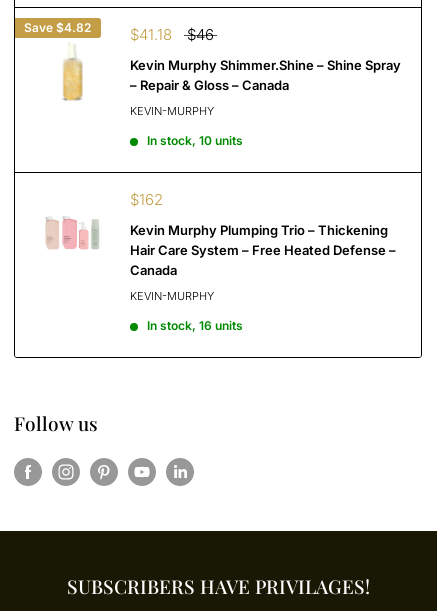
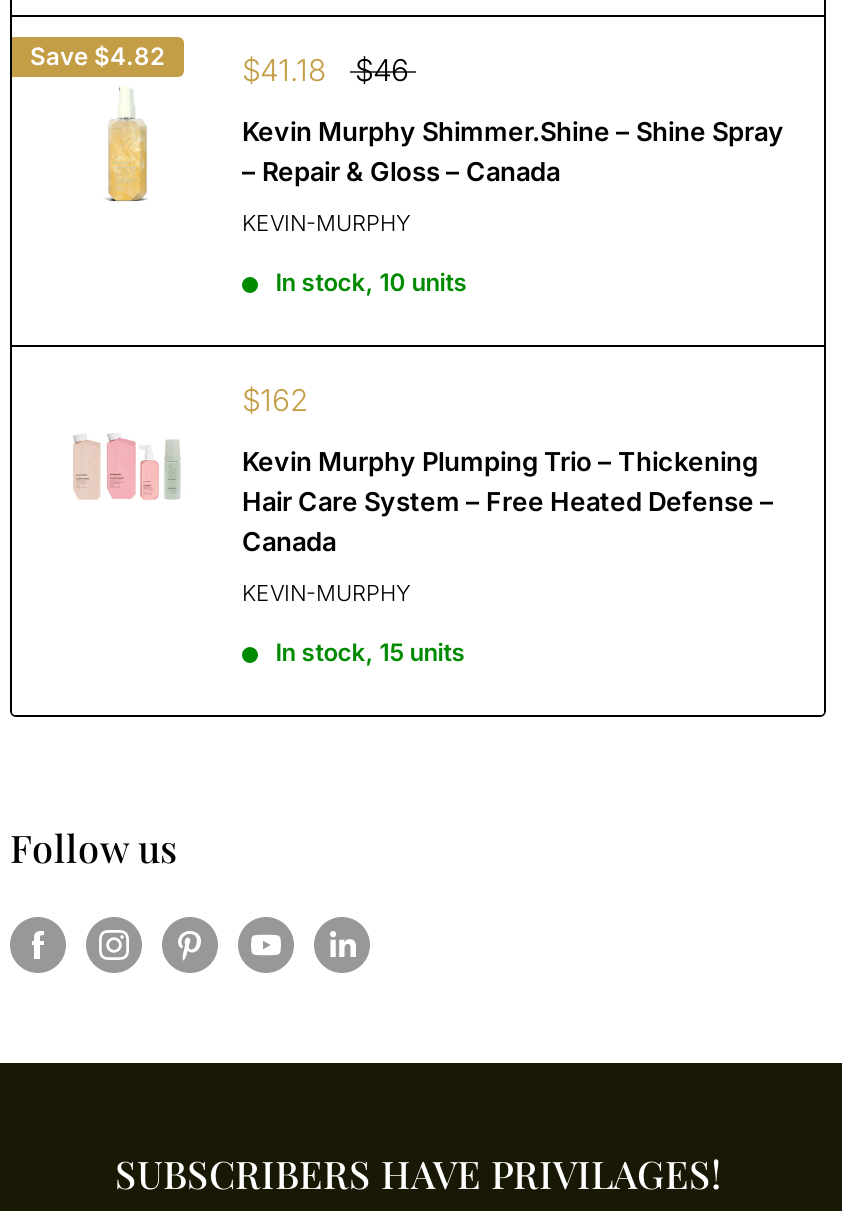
- In stock, 16 units
+ In stock, 15 units
